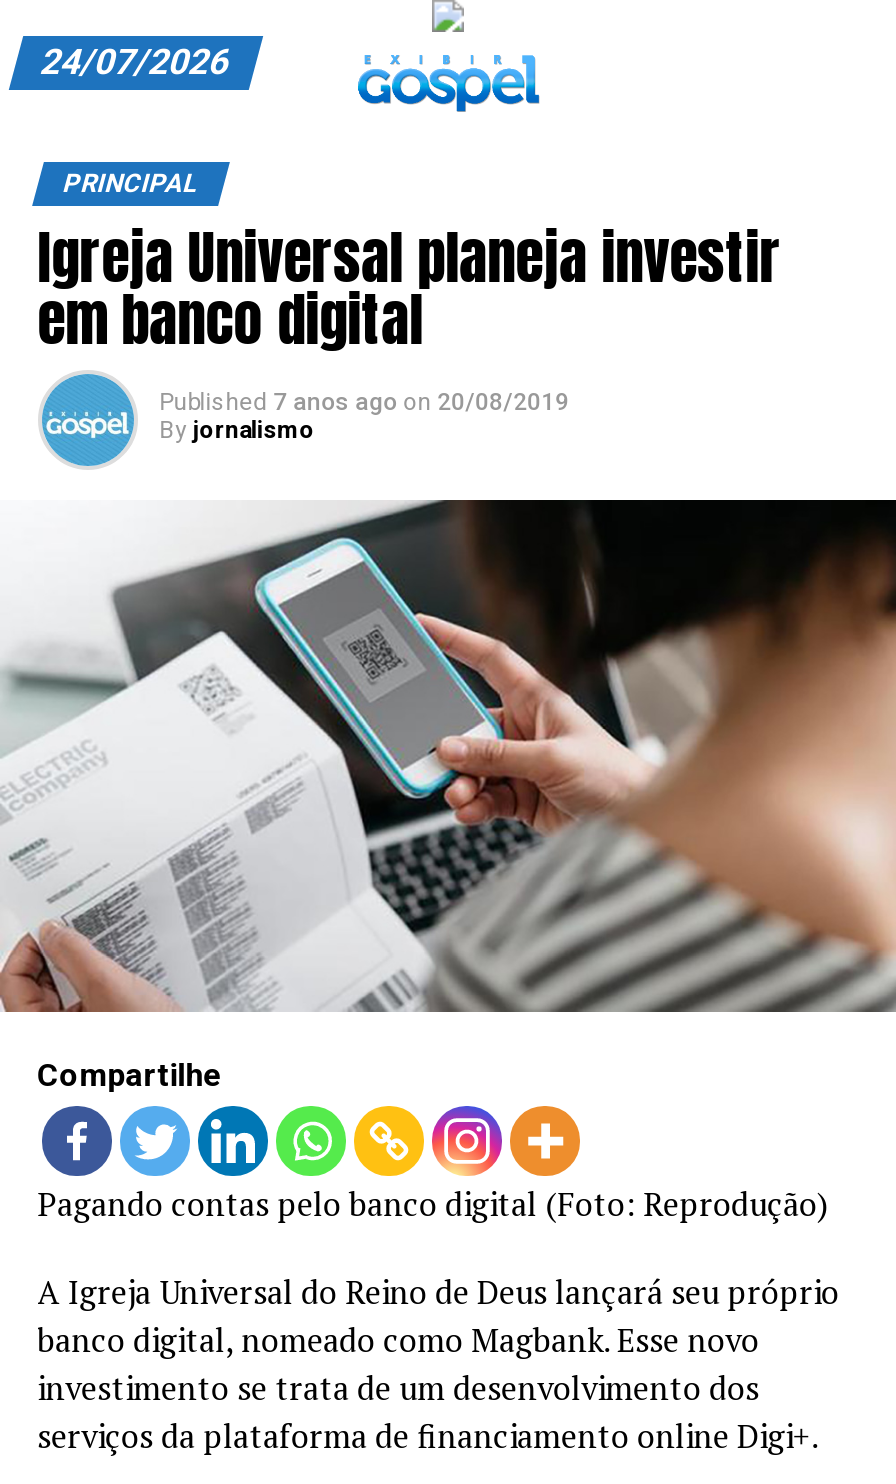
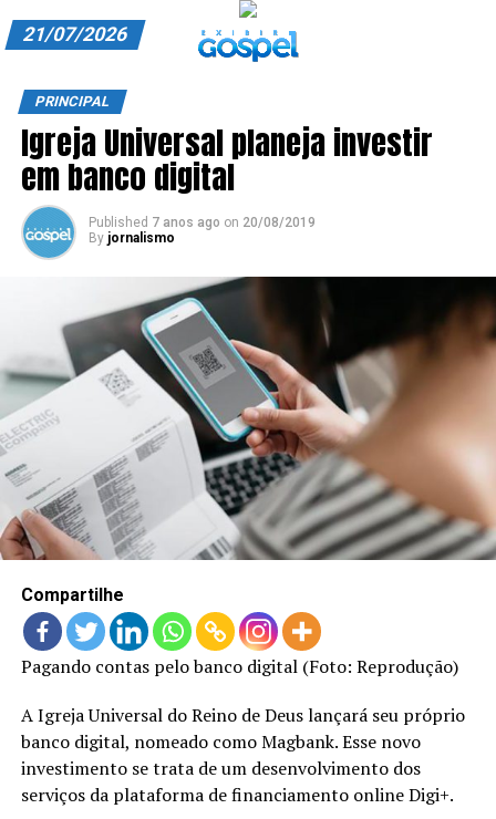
- 24/07/2026
+ 21/07/2026
